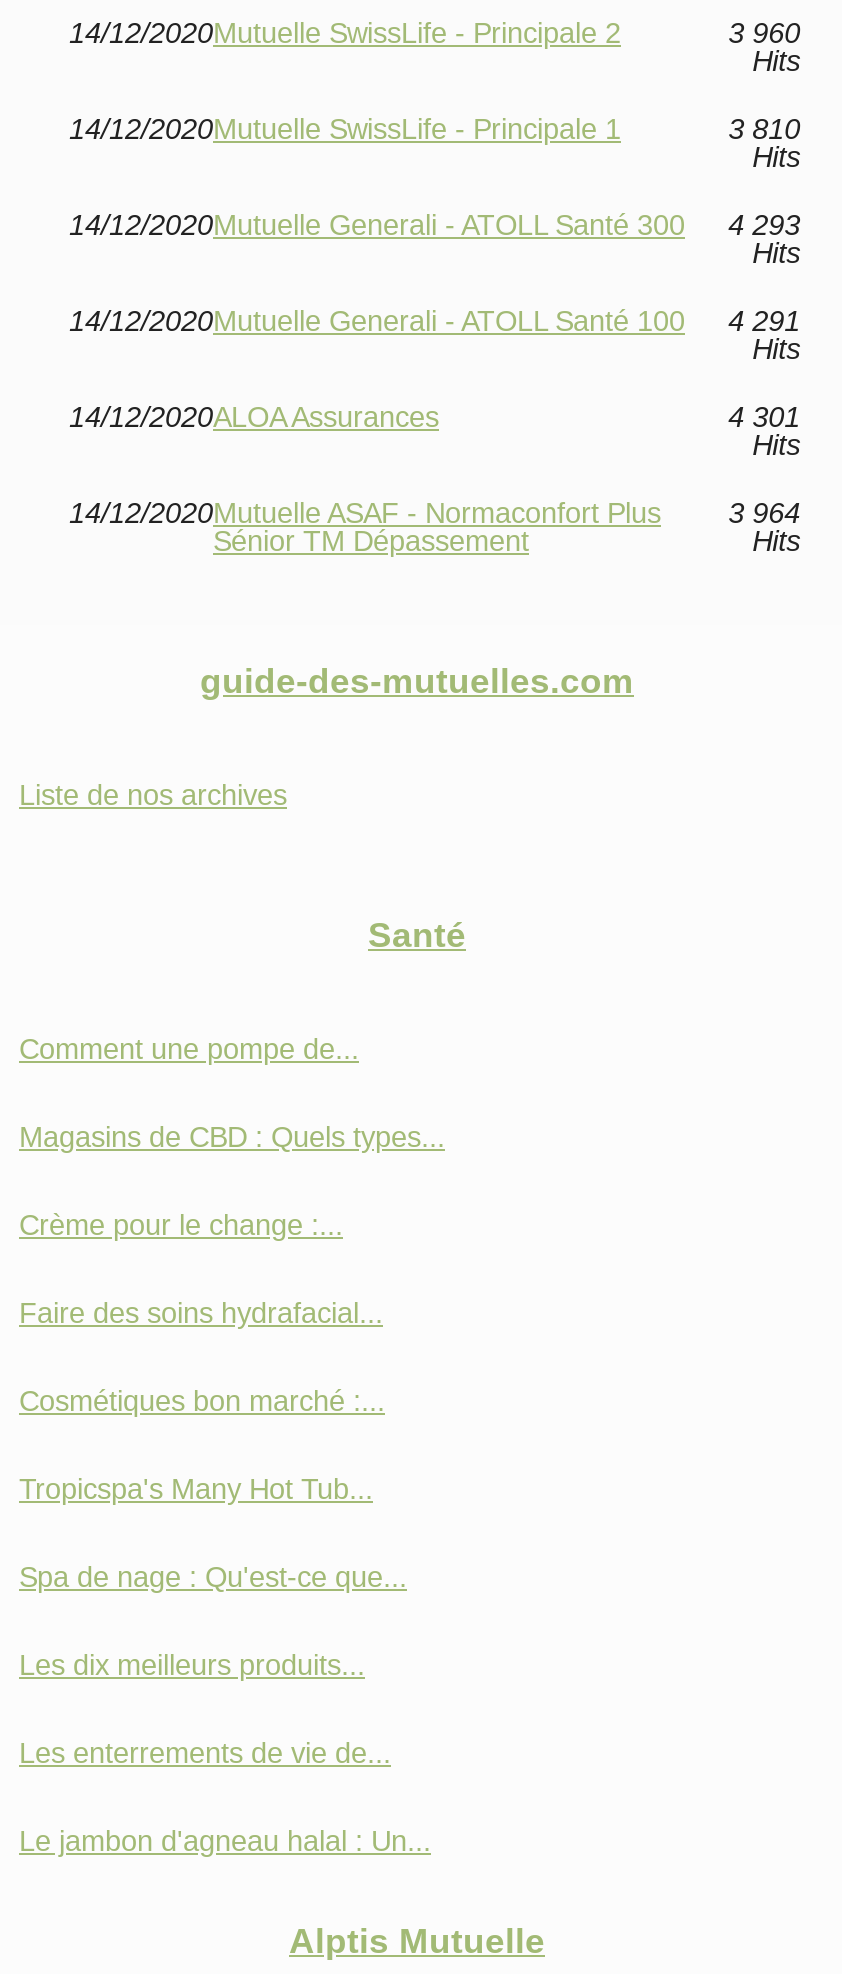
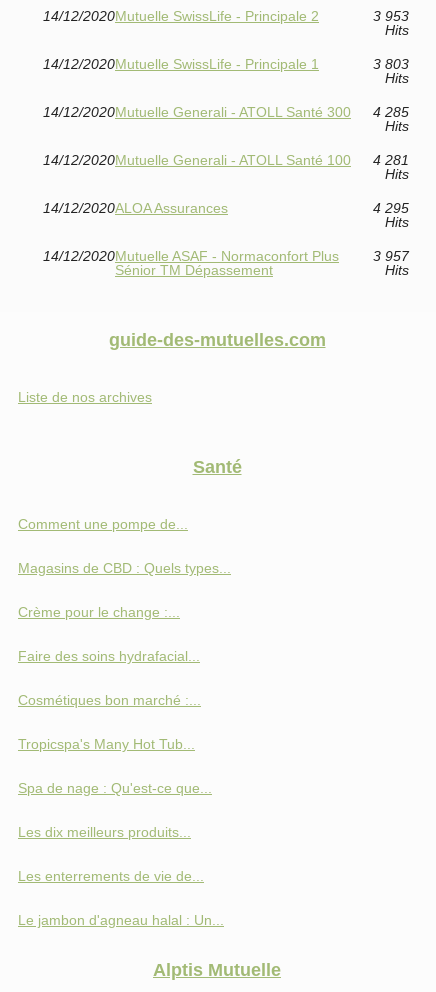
- 3 960
+ 3 953

- 3 810
+ 3 803

- 14/12/2020Mutuelle Generali - ATOLL Santé 300 4 293
+ 14/12/2020Mutuelle Generali - ATOLL Santé 300 4 285

- 14/12/2020Mutuelle Generali - ATOLL Santé 100 4 291
+ 14/12/2020Mutuelle Generali - ATOLL Santé 100 4 281

- 4 301
+ 4 295

- 3 964
+ 3 957
